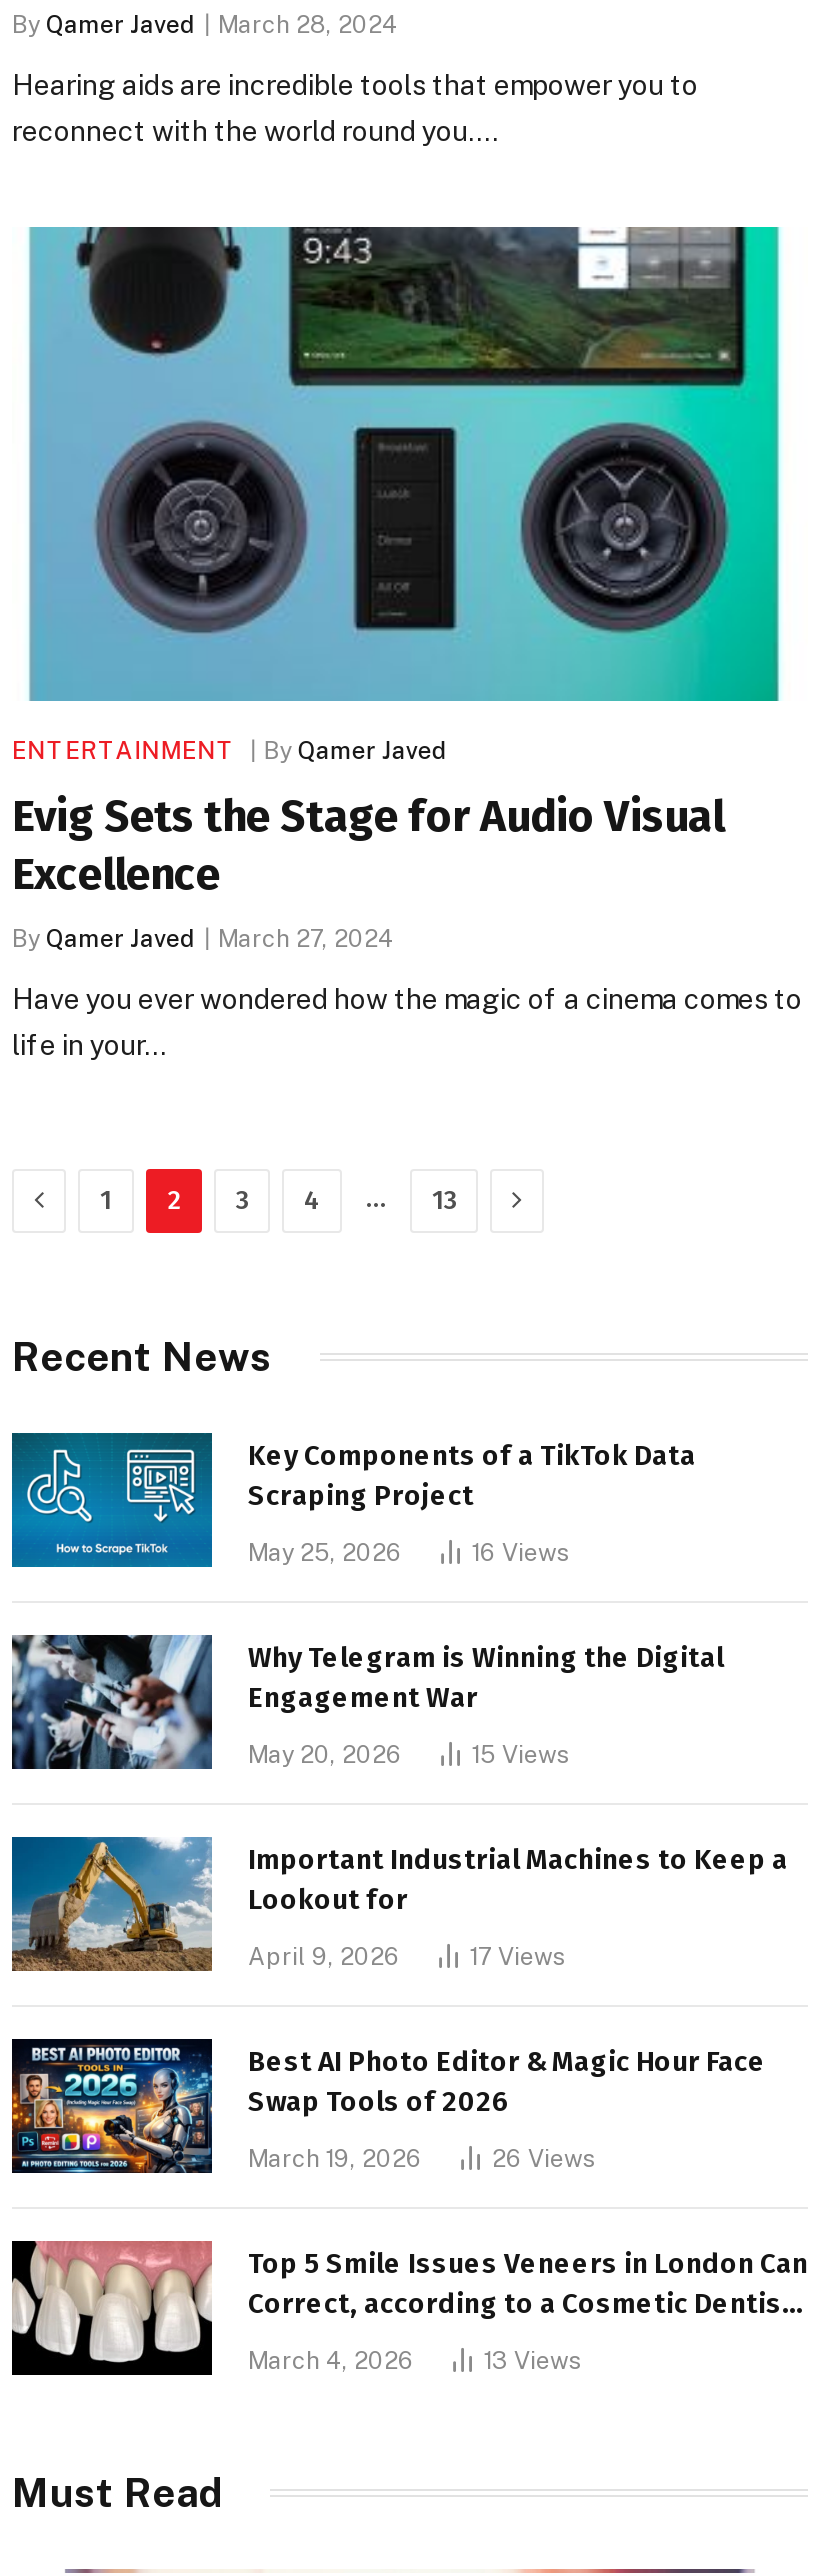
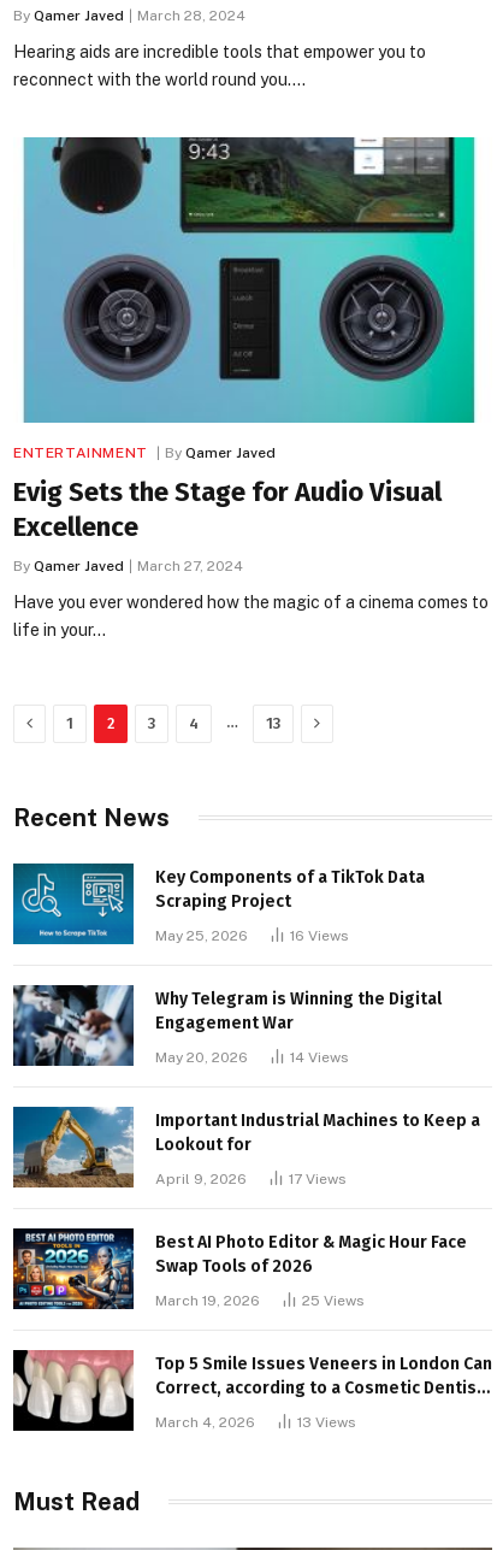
- 15 Views
+ 14 Views

- 26 Views
+ 25 Views
